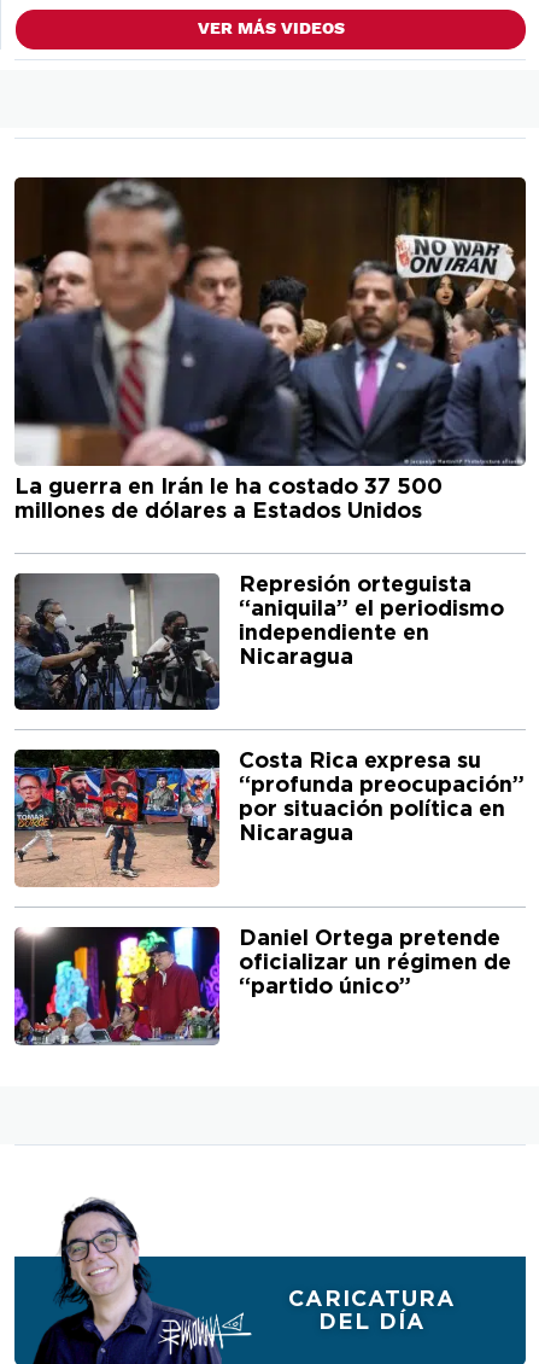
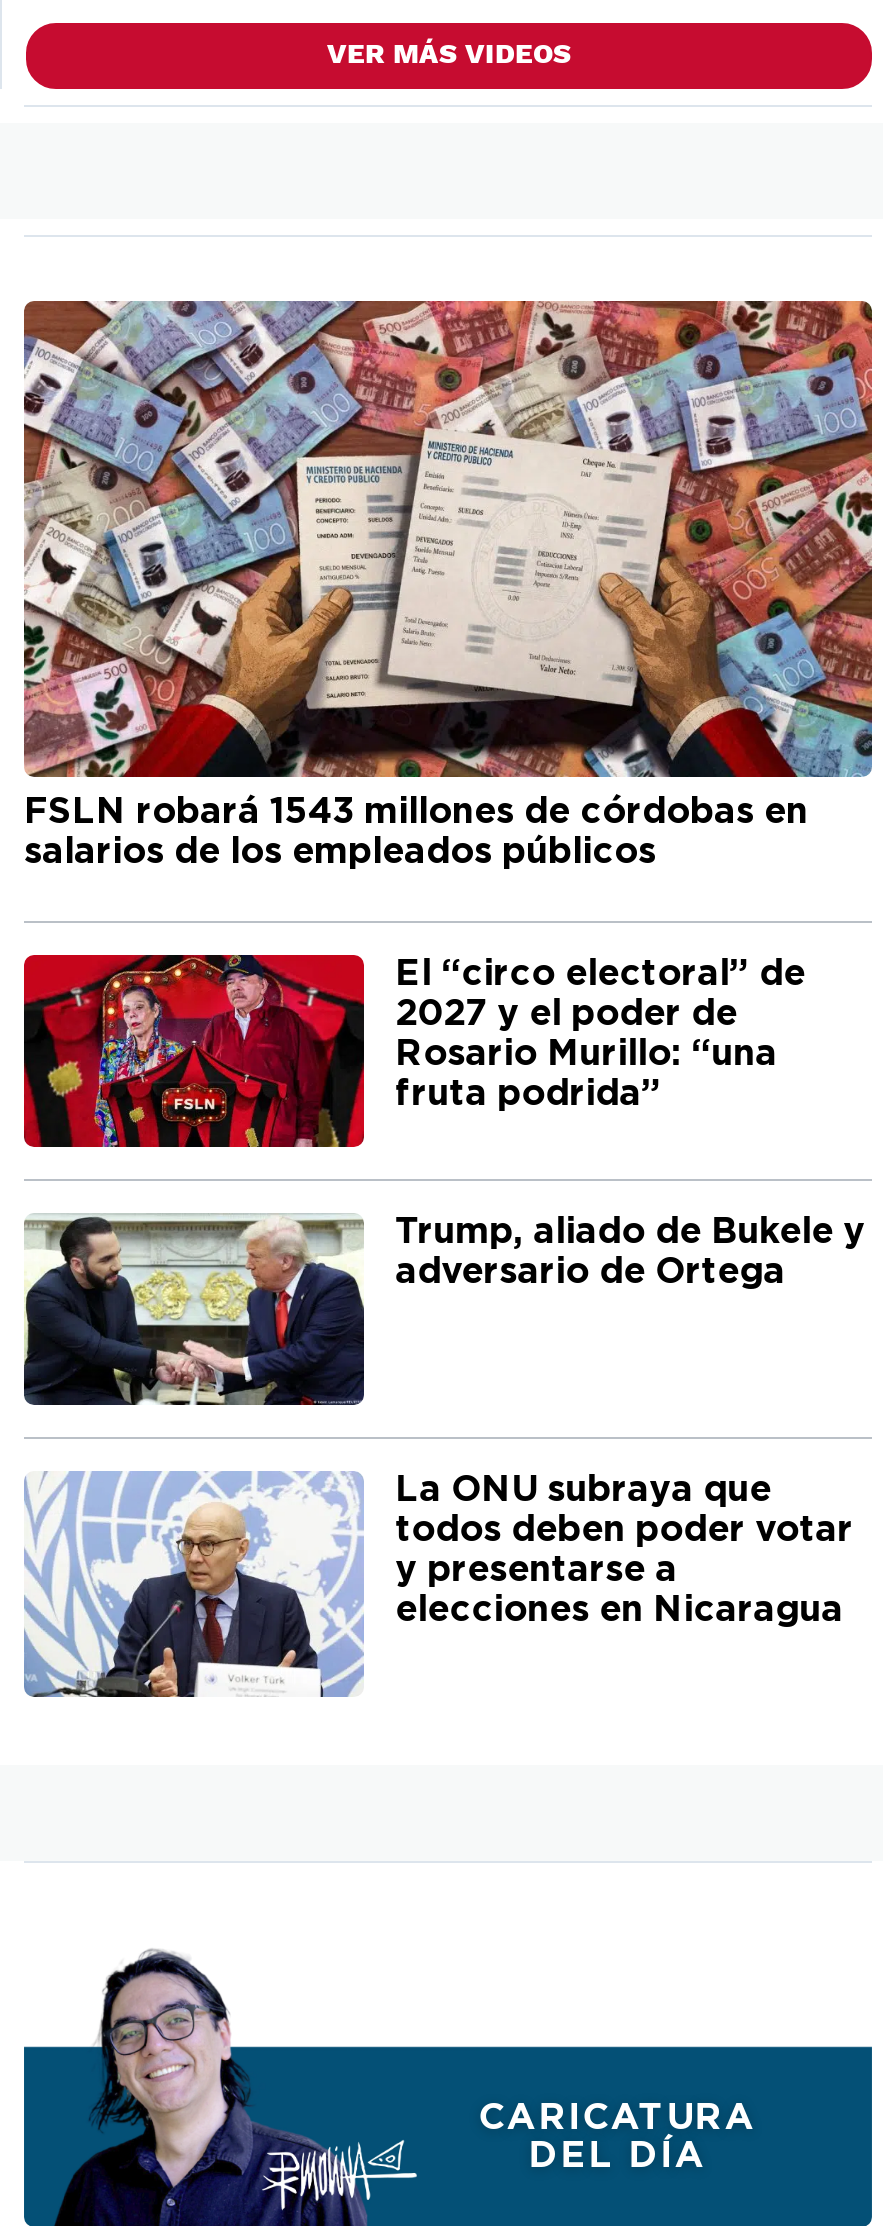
- [image]
- La guerra en Irán le ha costado 37 500
- millones de dólares a Estados Unidos
+ [image]
+ FSLN robará 1543 millones de córdobas en
+ salarios de los empleados públicos

- [image]
- Represión orteguista
- “aniquila” el periodismo
- independiente en
- Nicaragua
+ [image]
+ El “circo electoral” de
+ 2027 y el poder de
+ Rosario Murillo: “una
+ fruta podrida”

- [image]
- Costa Rica expresa su
- “profunda preocupación”
- por situación política en
- Nicaragua
+ [image]
+ Trump, aliado de Bukele y
+ adversario de Ortega

- [image]
- Daniel Ortega pretende
- oficializar un régimen de
- “partido único”
+ [image]
+ La ONU subraya que
+ todos deben poder votar
+ y presentarse a
+ elecciones en Nicaragua
